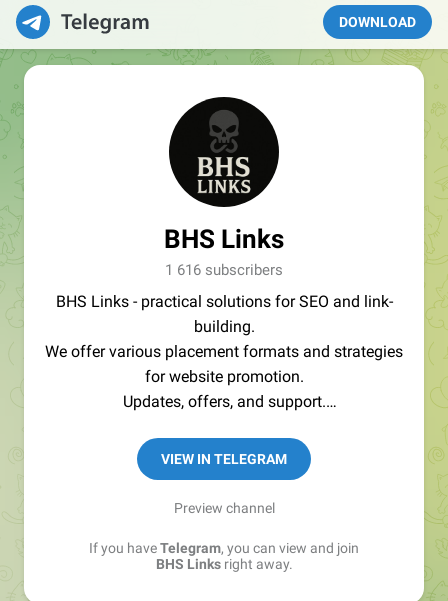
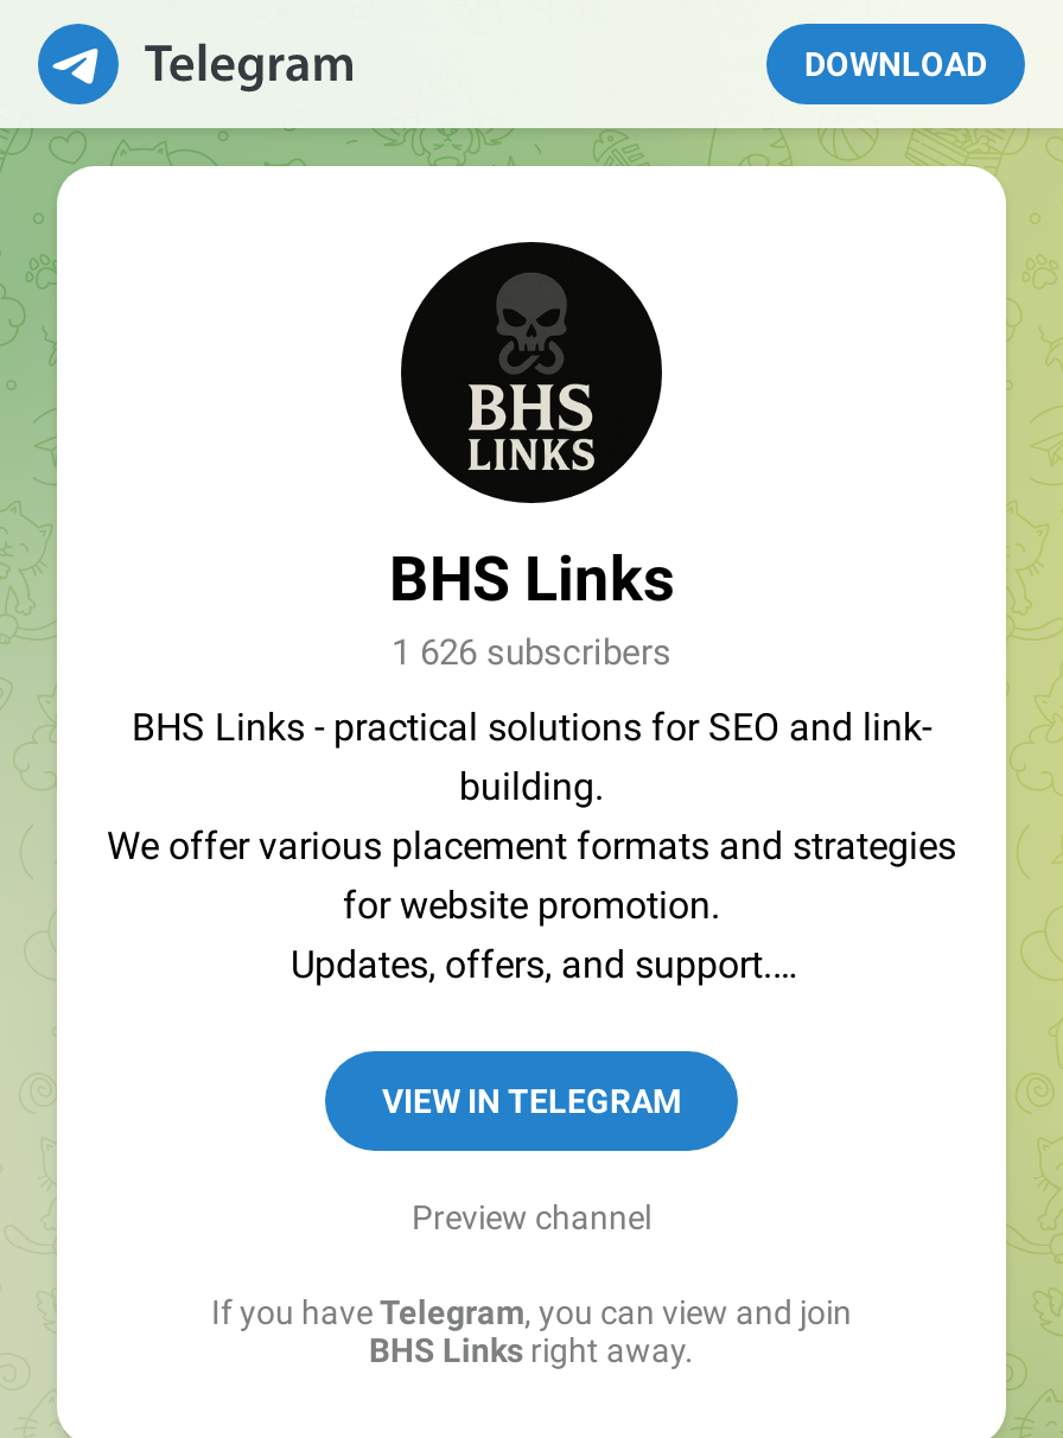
- 1 616 subscribers
+ 1 626 subscribers
